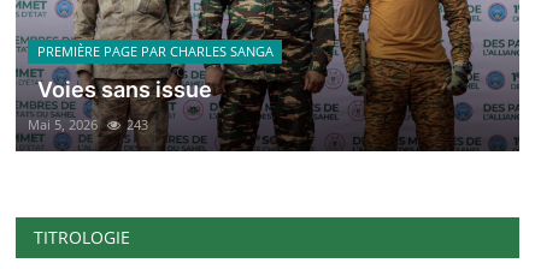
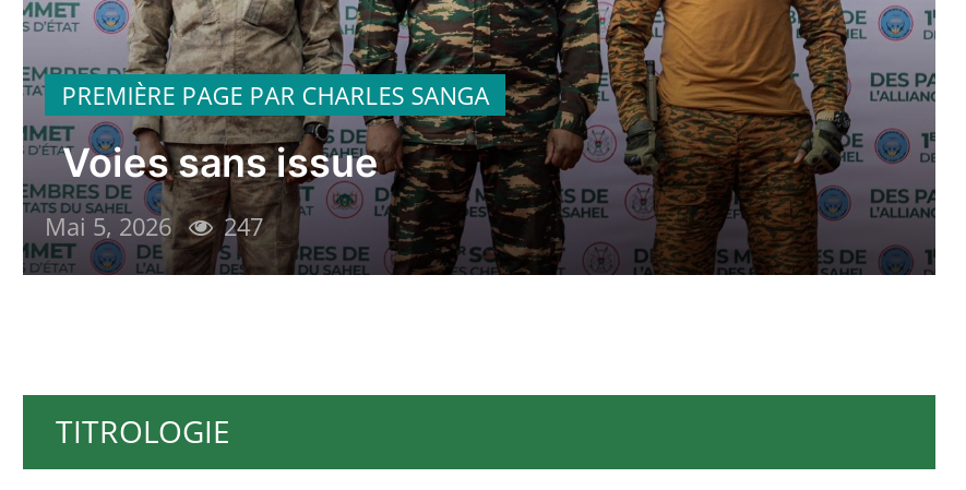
- Mai 5, 2026 243
+ Mai 5, 2026 247
